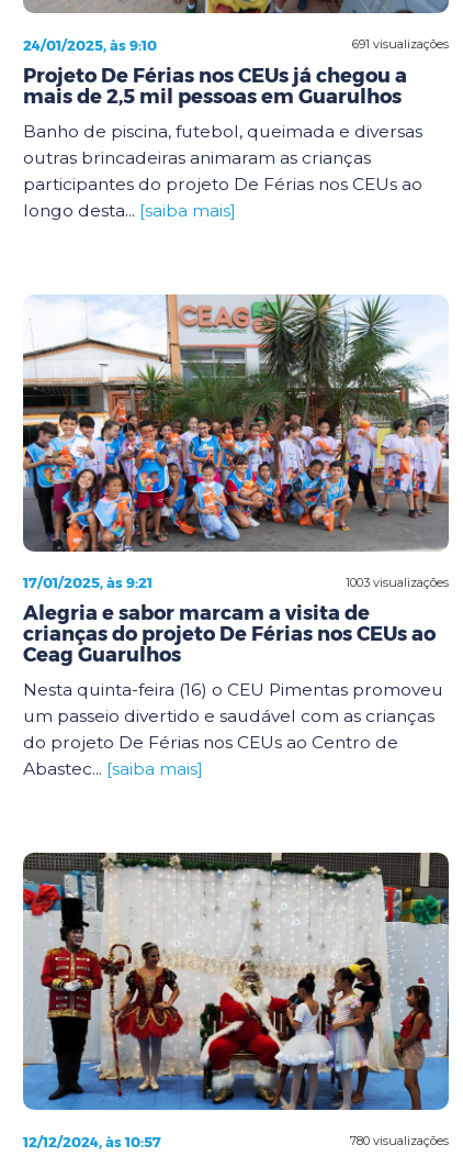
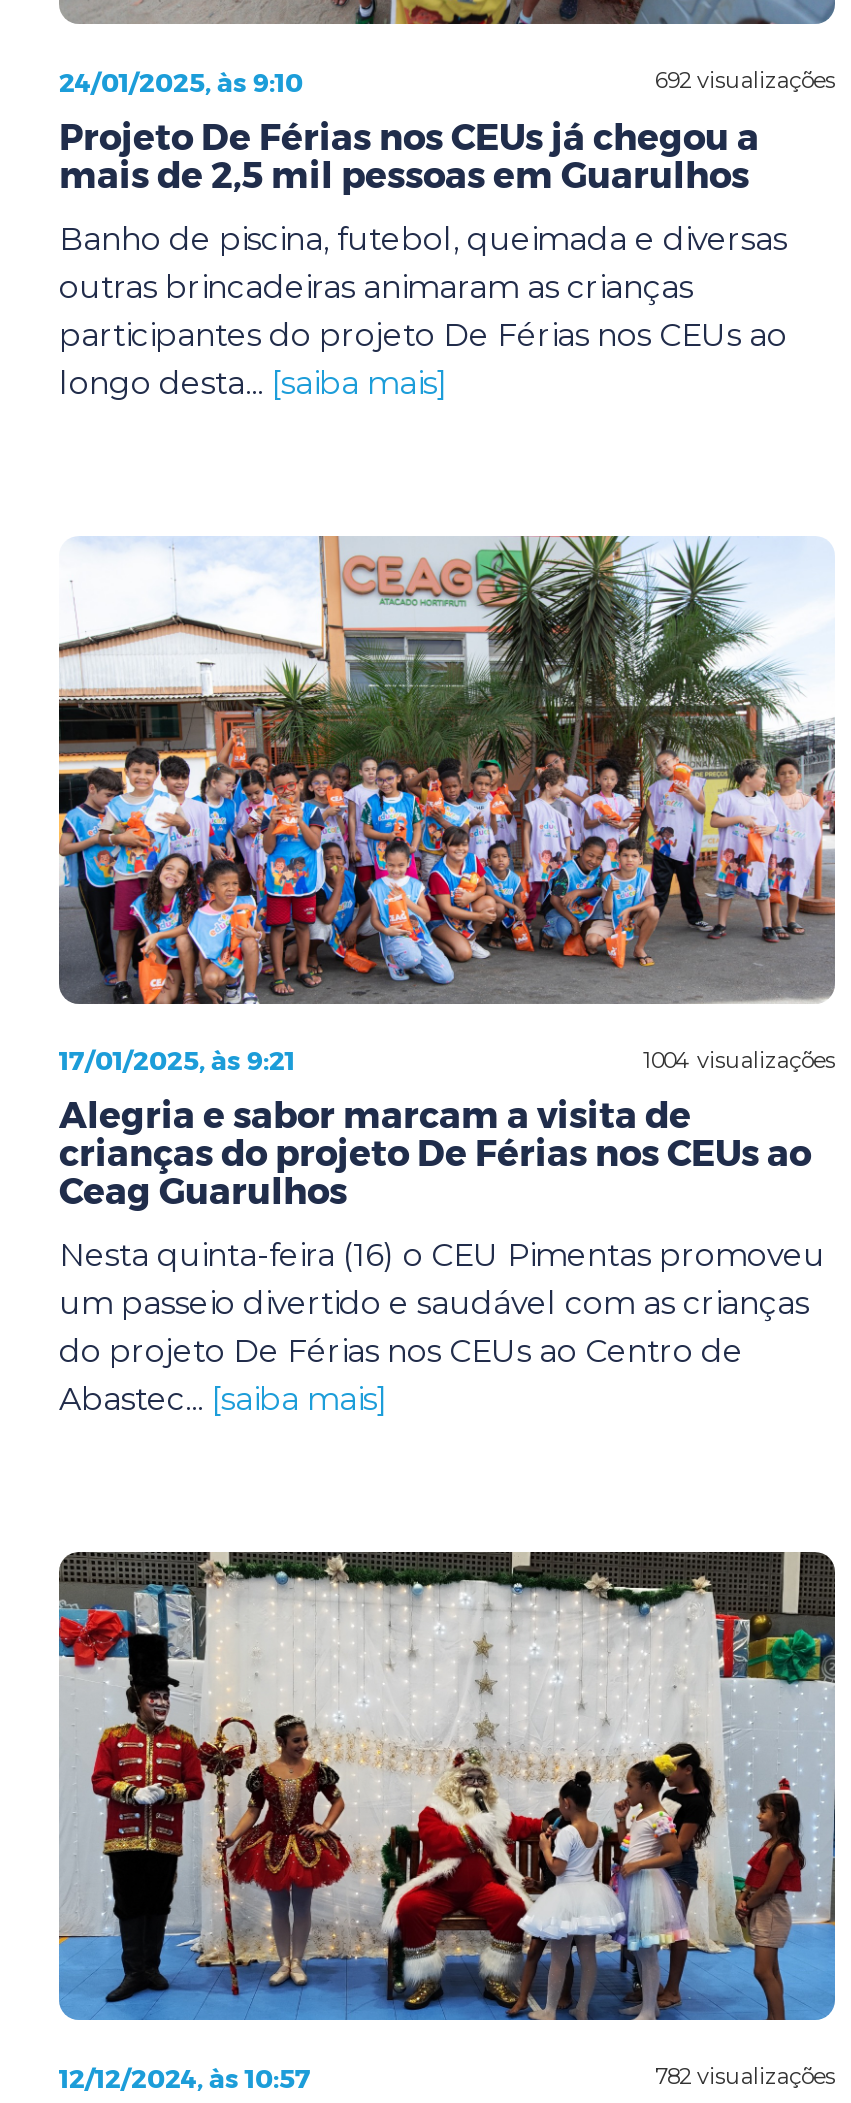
- 691 visualizações
+ 692 visualizações

- 1003 visualizações
+ 1004 visualizações

- 780 visualizações
+ 782 visualizações
